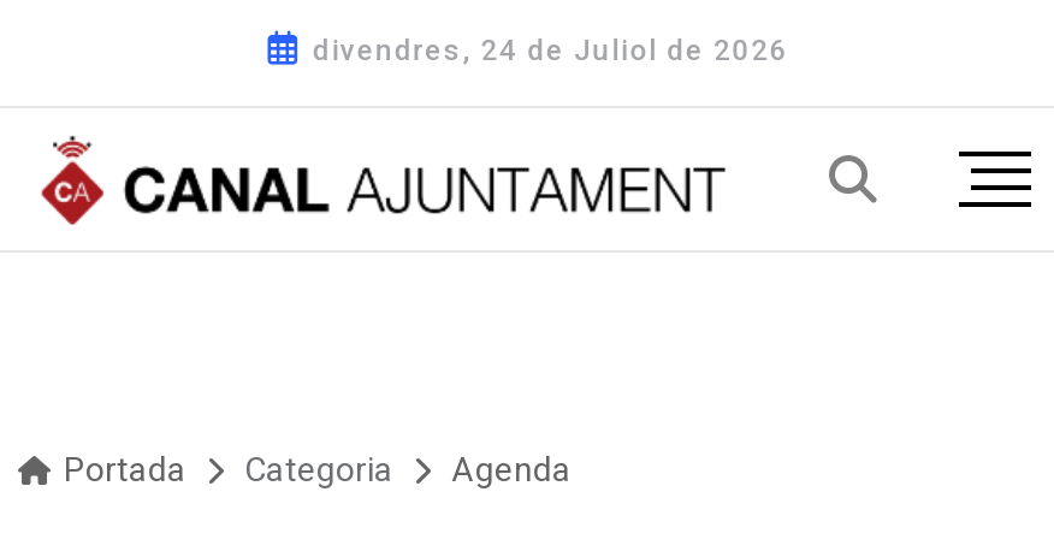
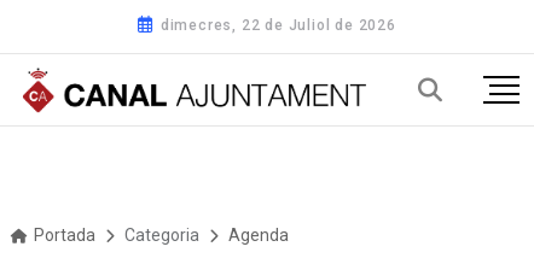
- divendres, 24 de Juliol de 2026
+ dimecres, 22 de Juliol de 2026
